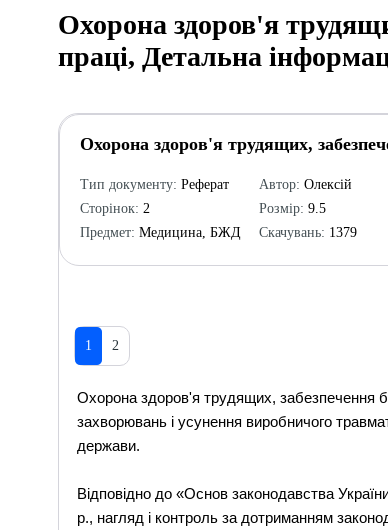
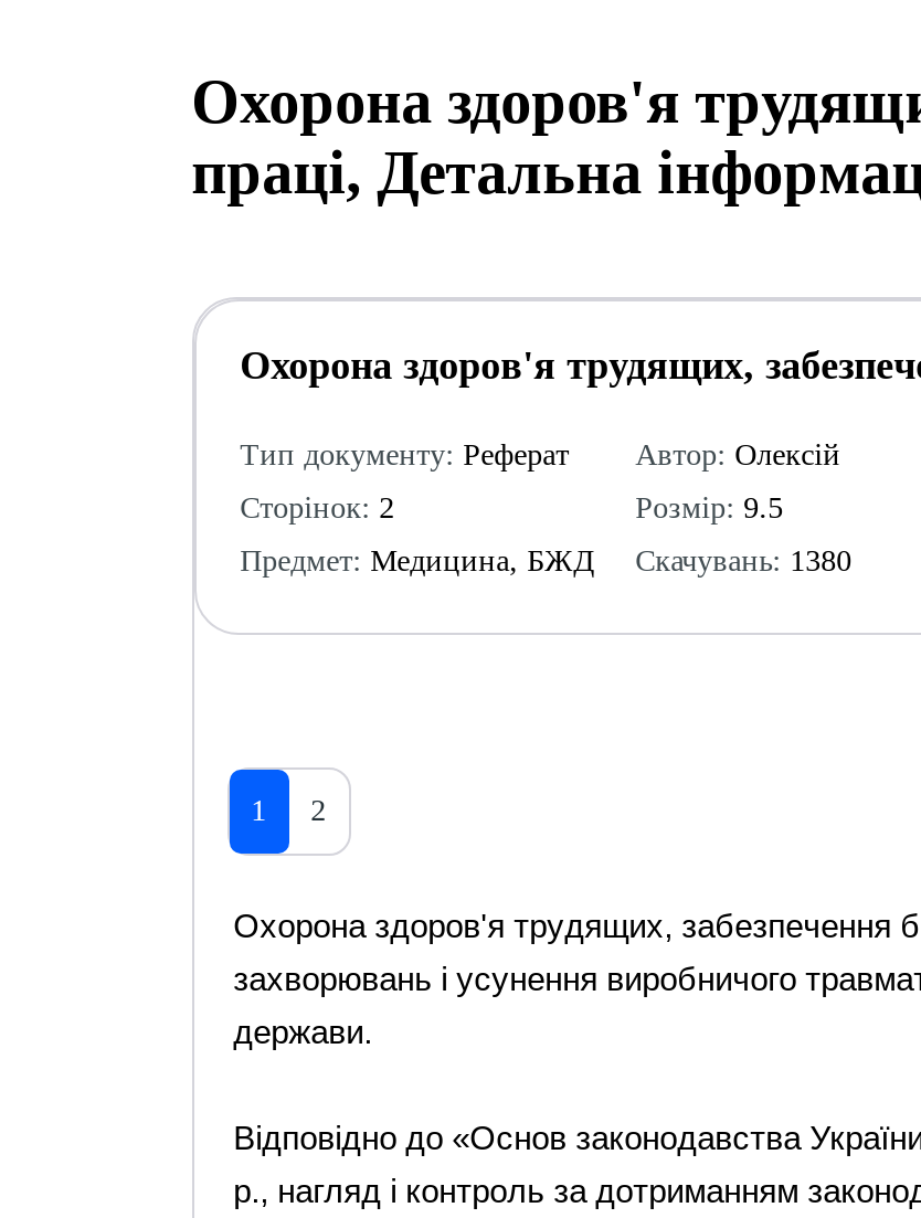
- Предмет: Медицина, БЖД Скачувань: 1379
+ Предмет: Медицина, БЖД Скачувань: 1380
